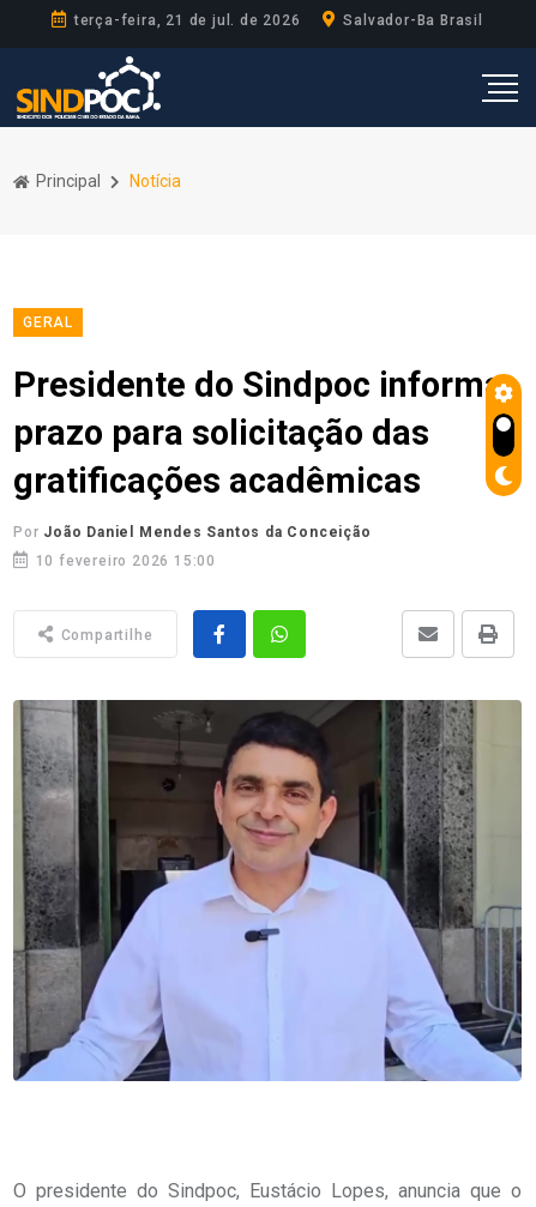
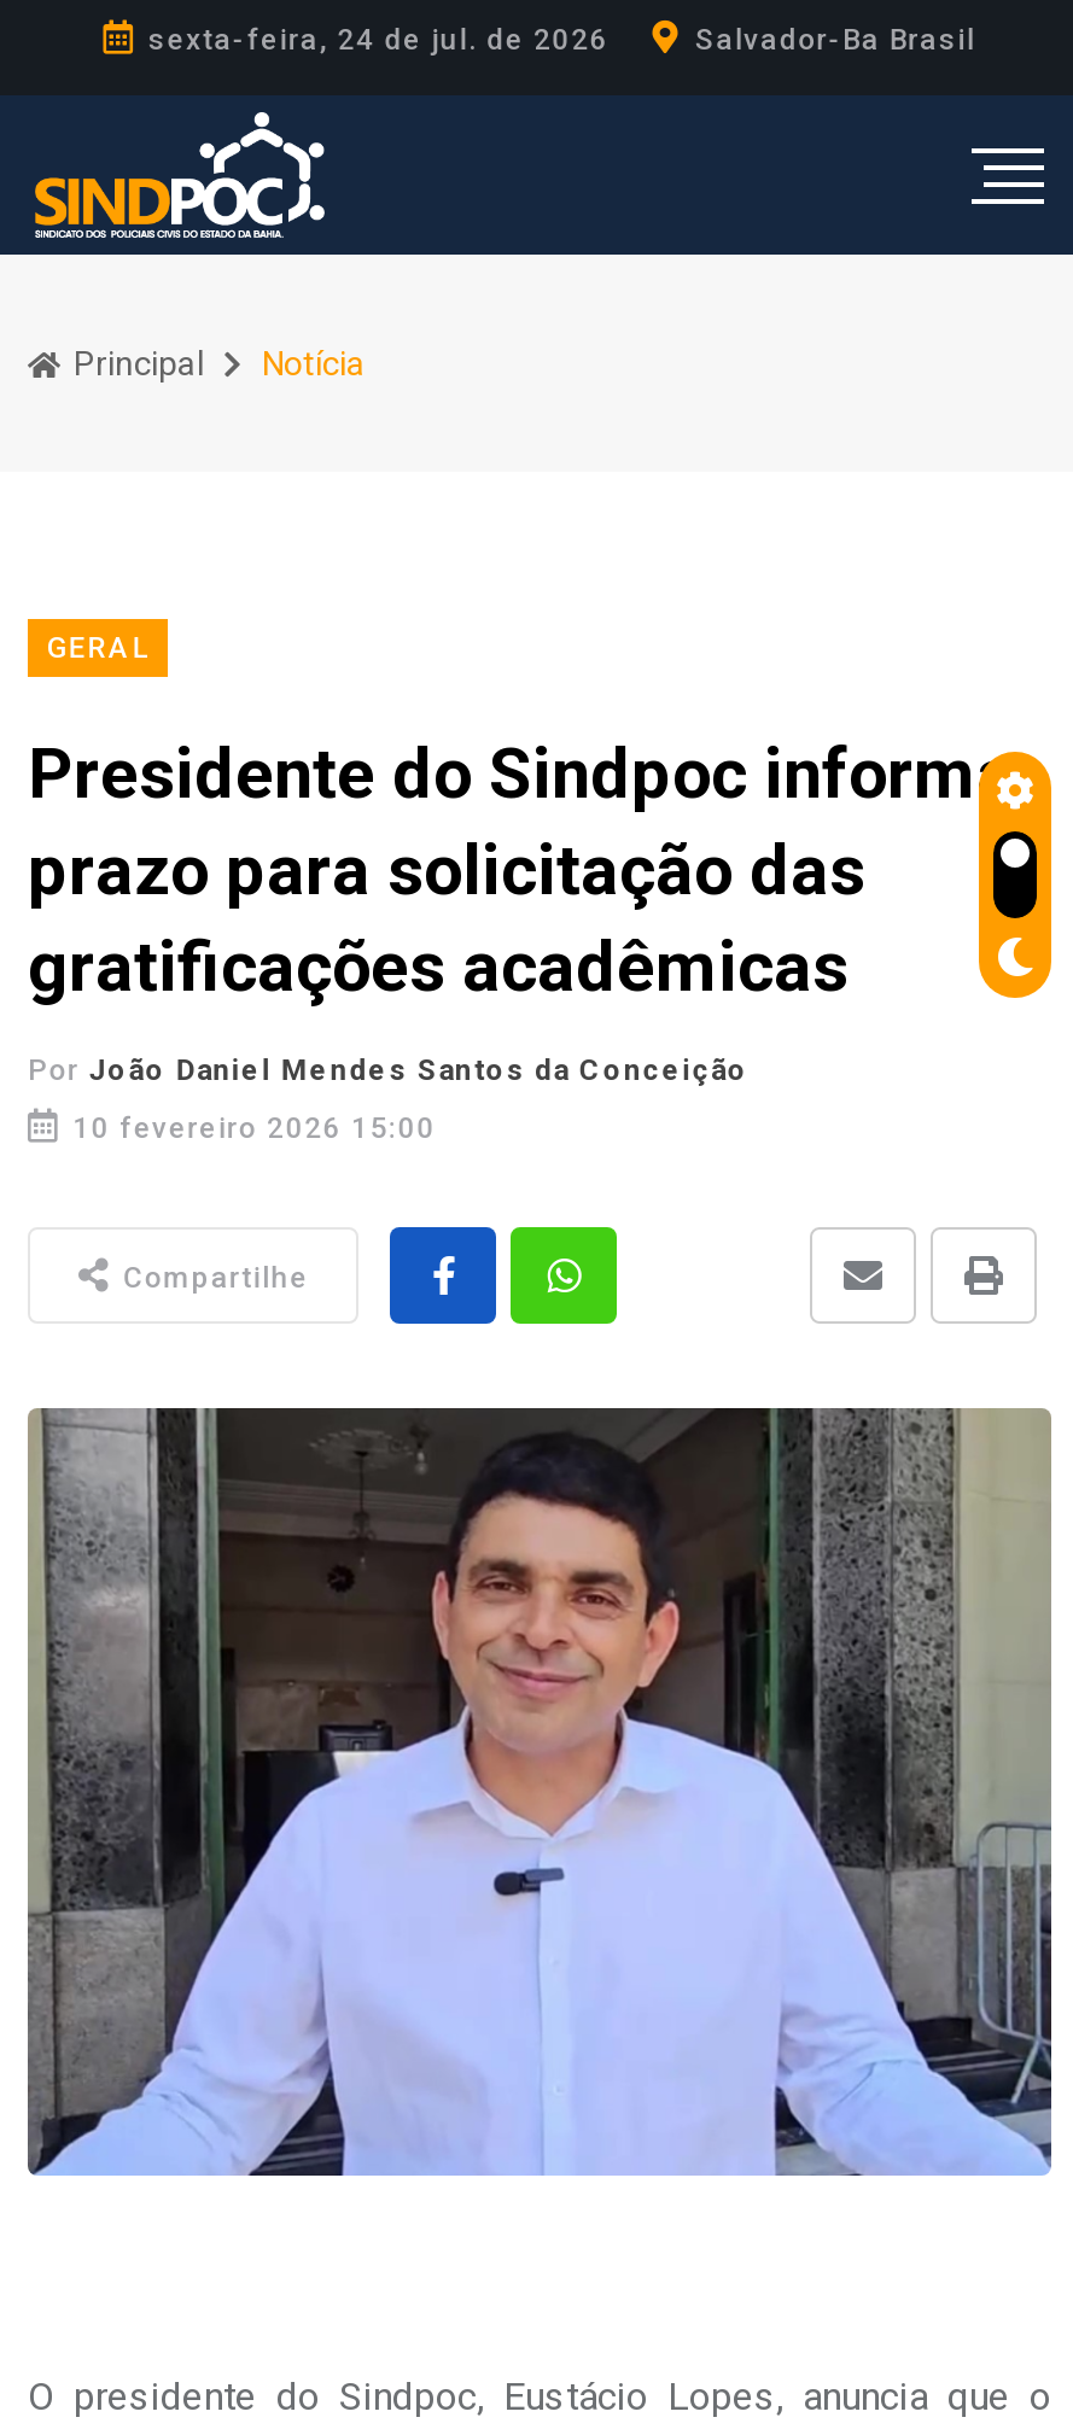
- terça-feira, 21 de jul. de 2026
+ sexta-feira, 24 de jul. de 2026
